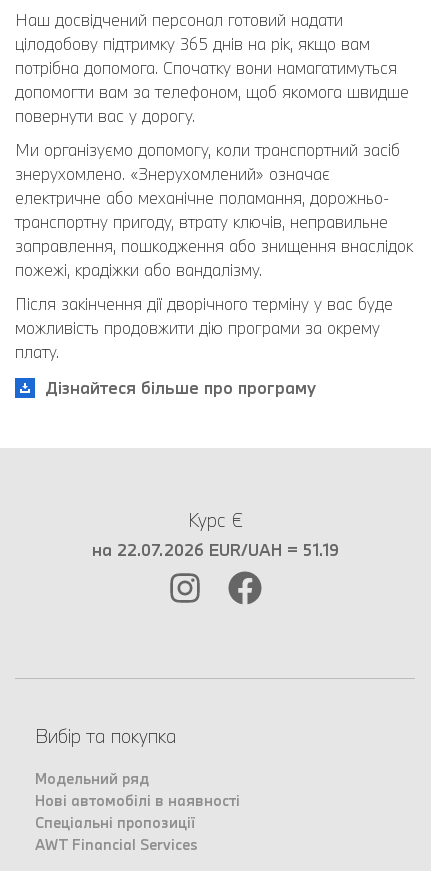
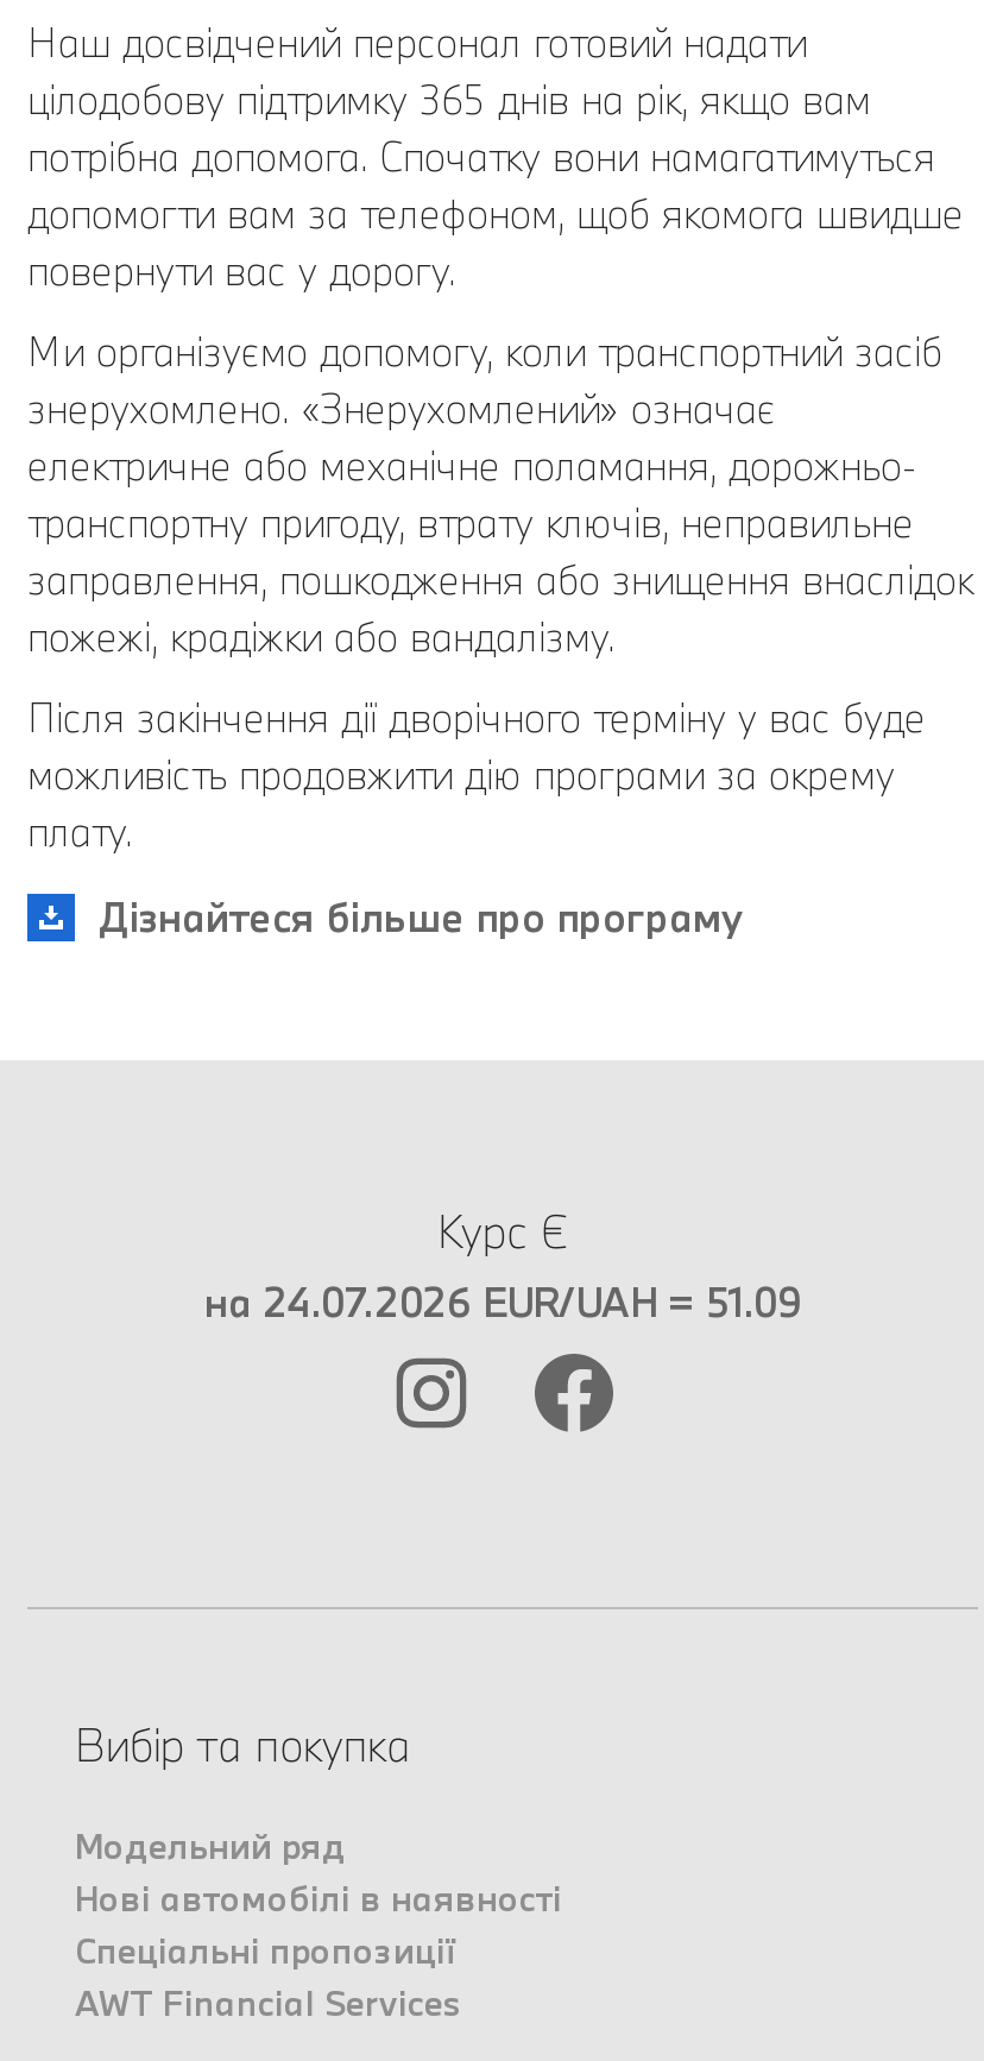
- на 22.07.2026 EUR/UAH = 51.19
+ на 24.07.2026 EUR/UAH = 51.09
